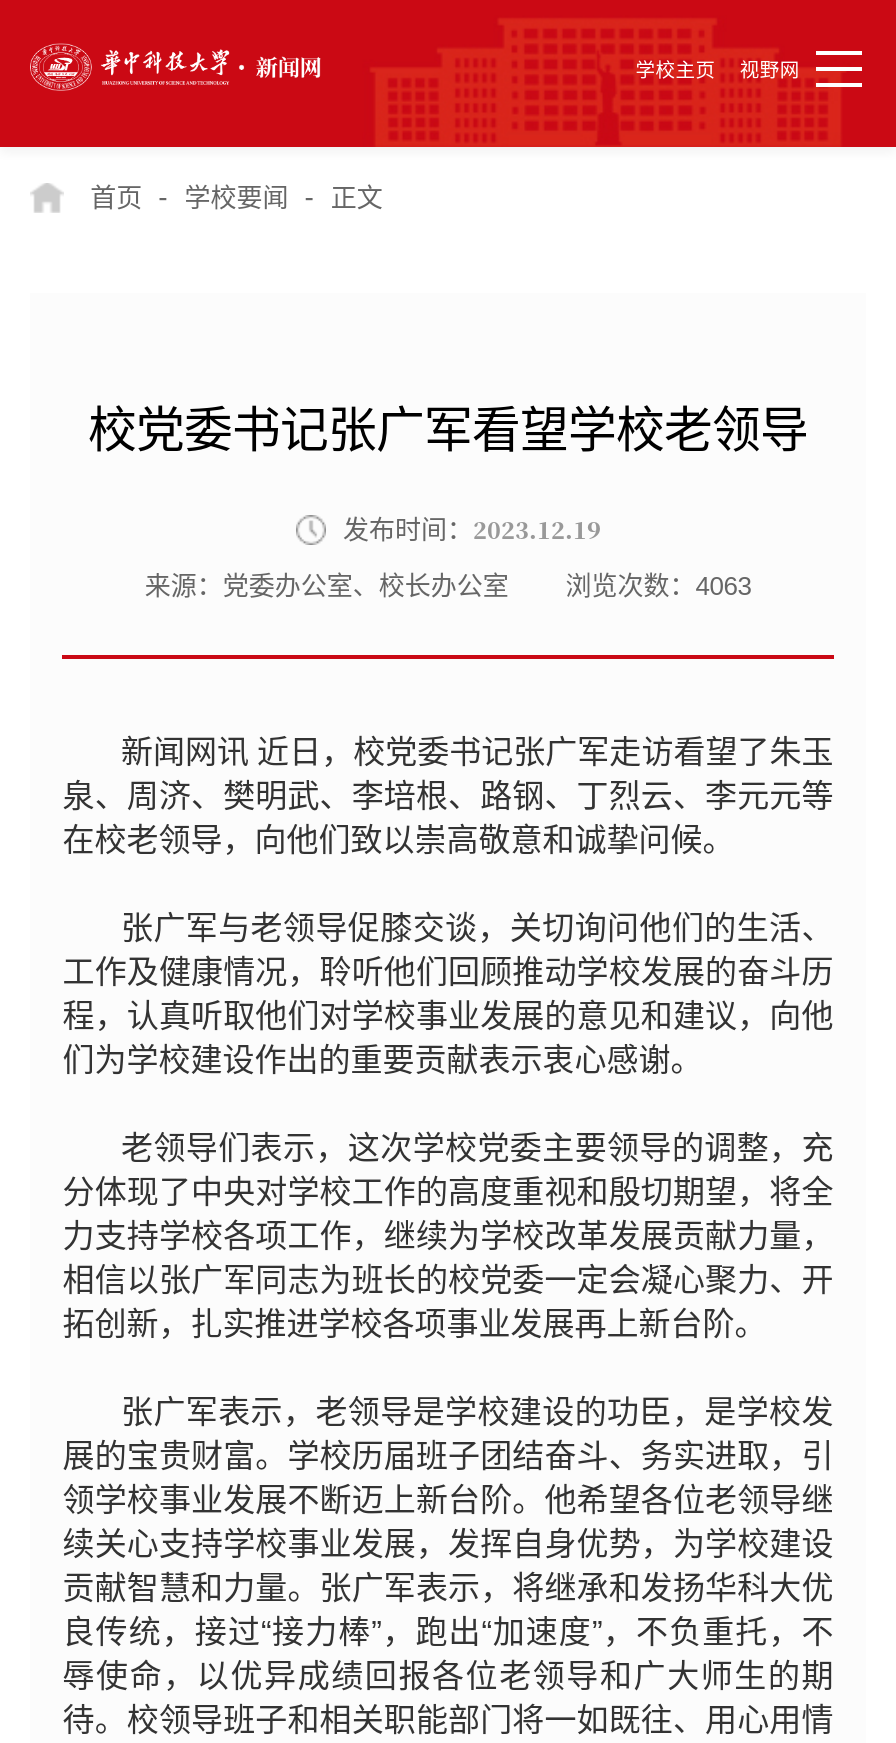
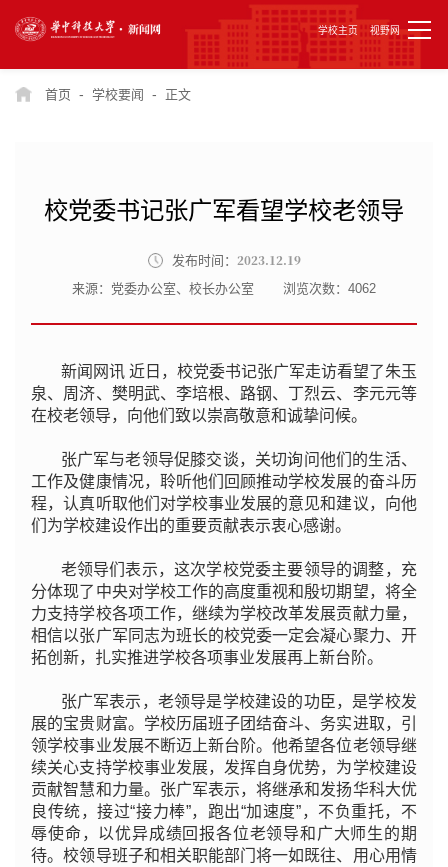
- 来源：党委办公室、校长办公室 浏览次数：4063
+ 来源：党委办公室、校长办公室 浏览次数：4062
